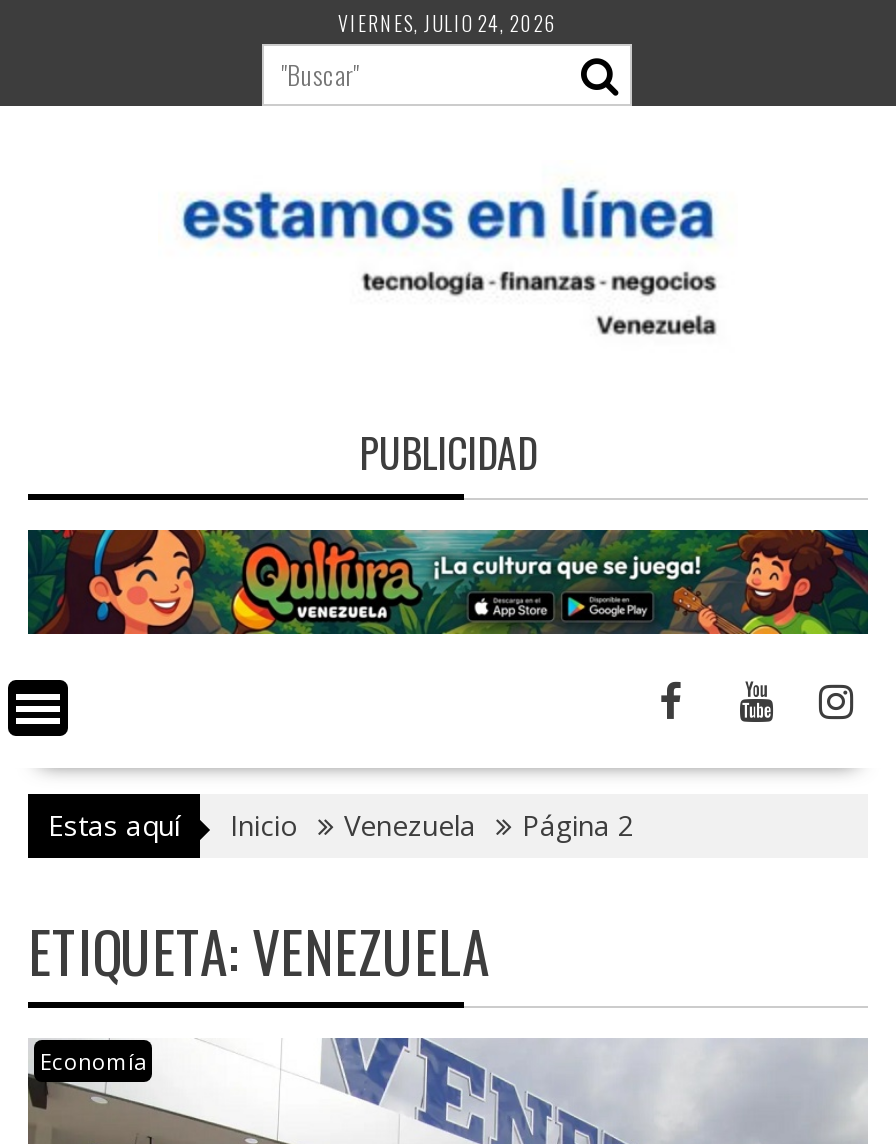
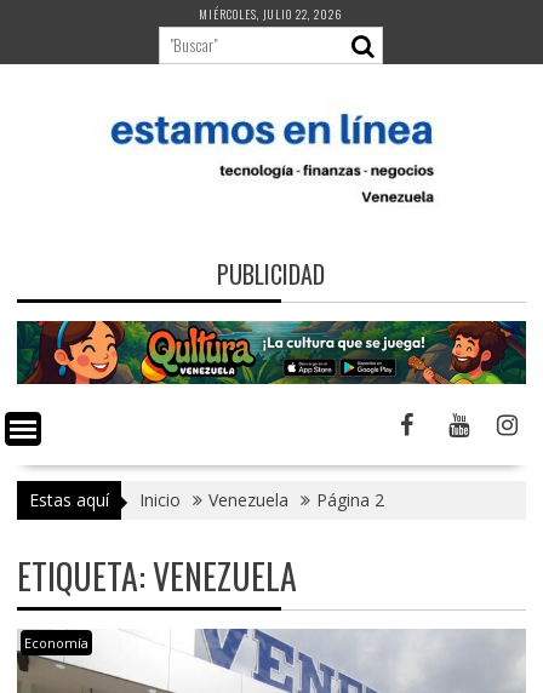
- VIERNES, JULIO 24, 2026
+ MIÉRCOLES, JULIO 22, 2026
